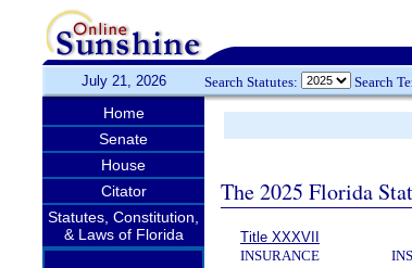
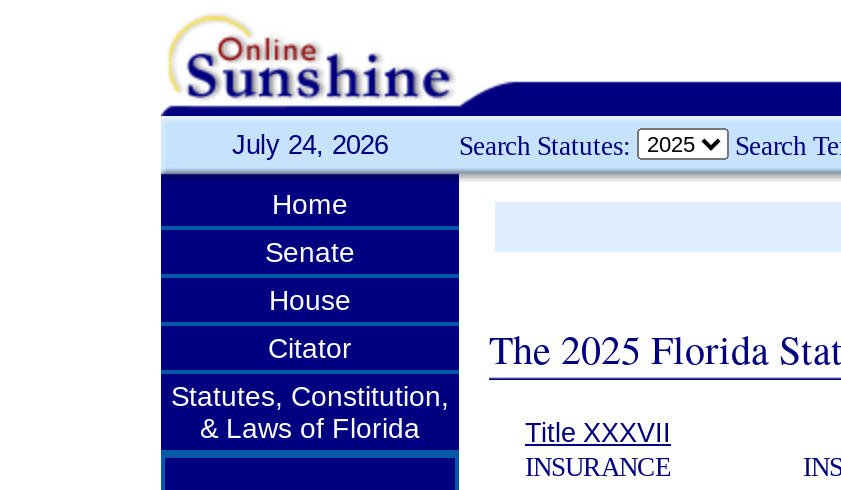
- July 21, 2026
+ July 24, 2026
